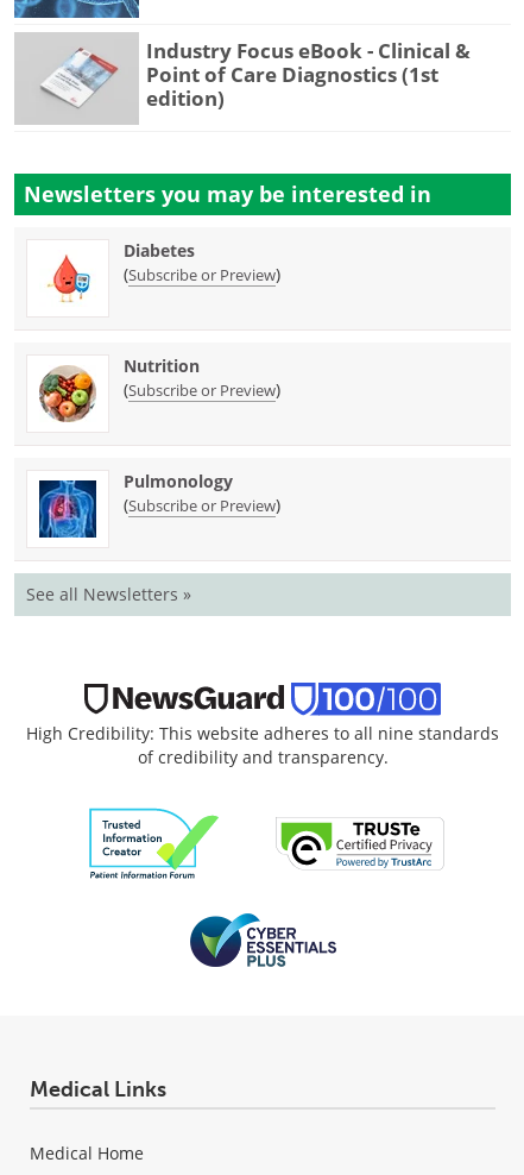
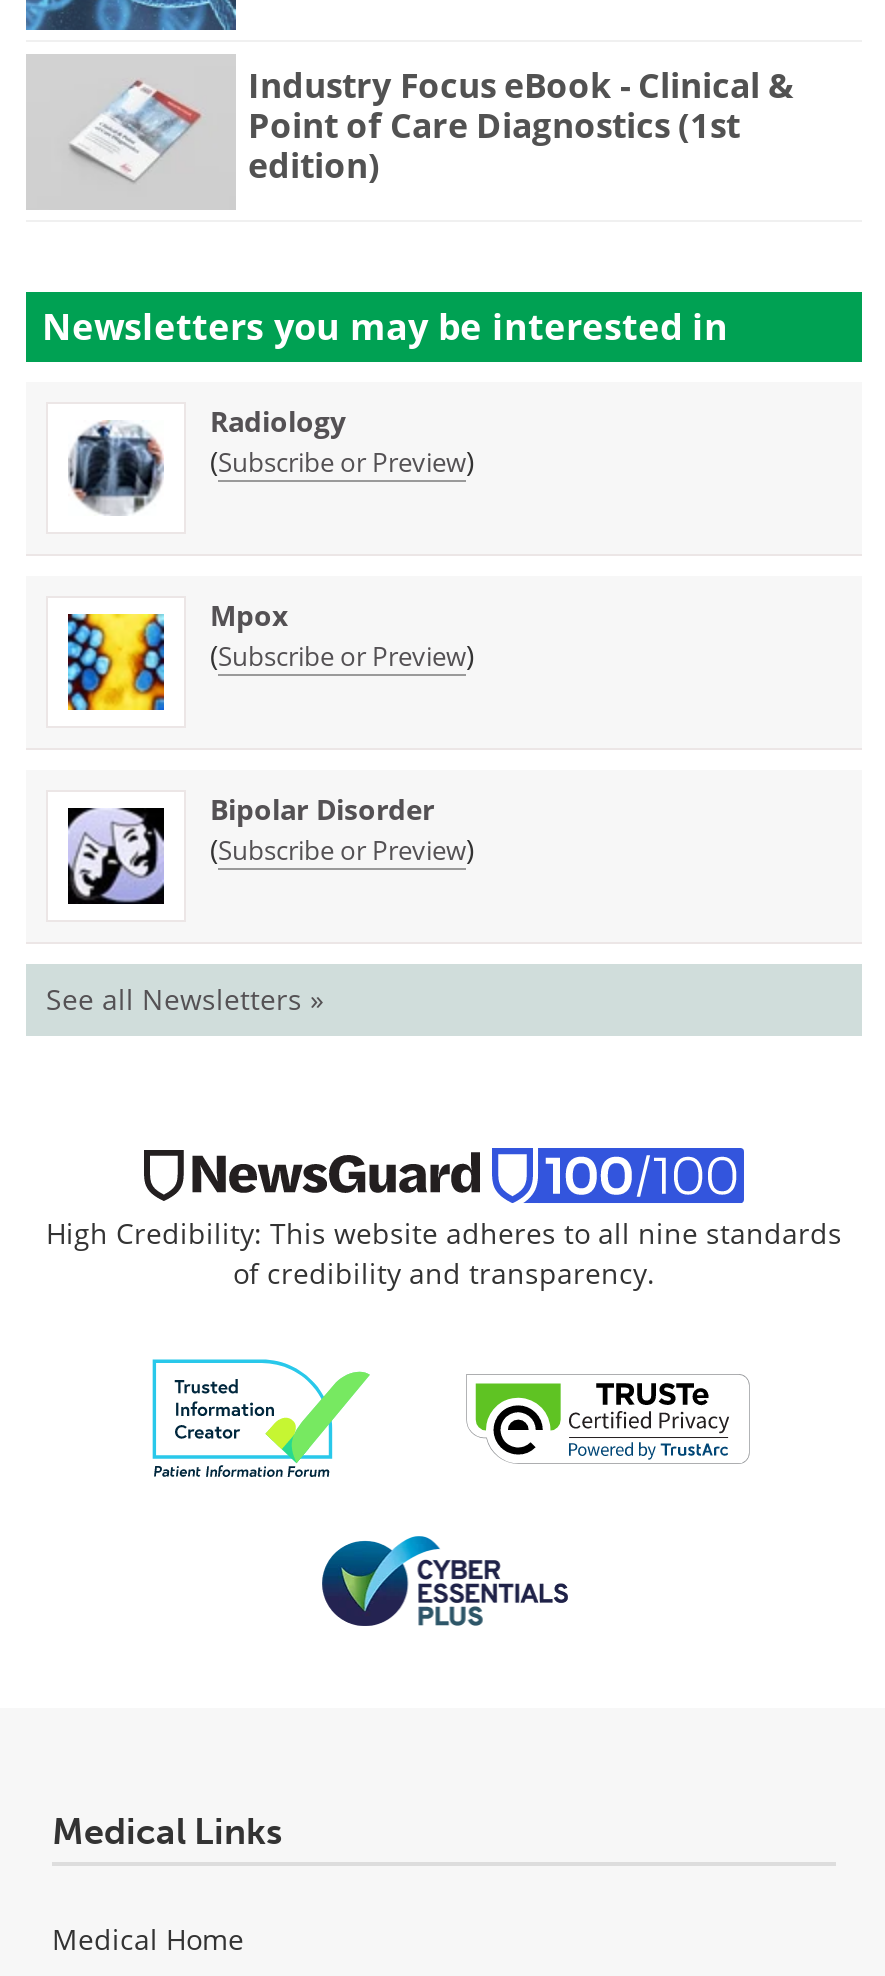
- [image]
- Diabetes
+ [image]
+ Radiology

- [image]
- Nutrition
+ [image]
+ Mpox

- [image]
- Pulmonology
+ [image]
+ Bipolar Disorder
